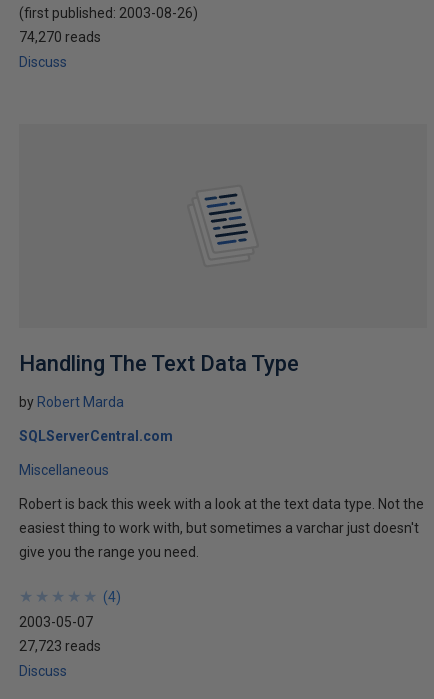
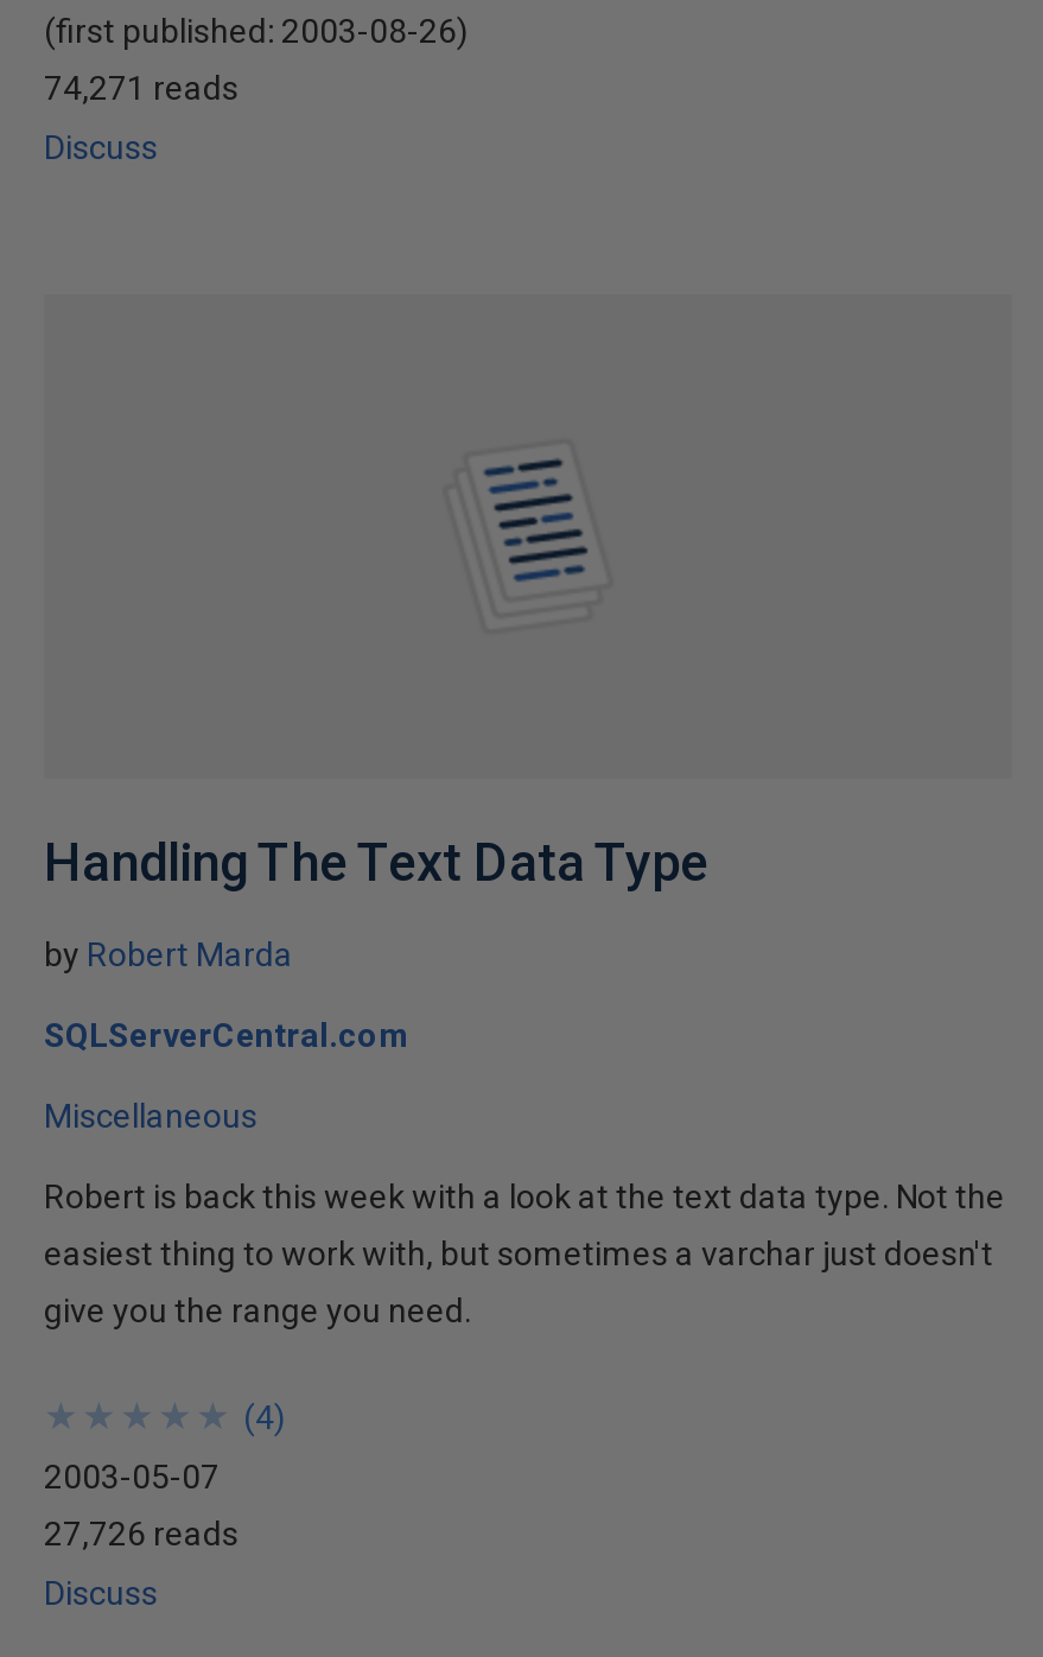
- 74,270 reads
+ 74,271 reads

- 27,723 reads
+ 27,726 reads
